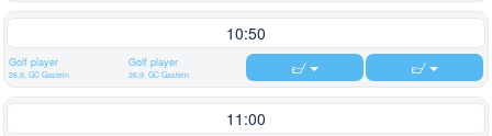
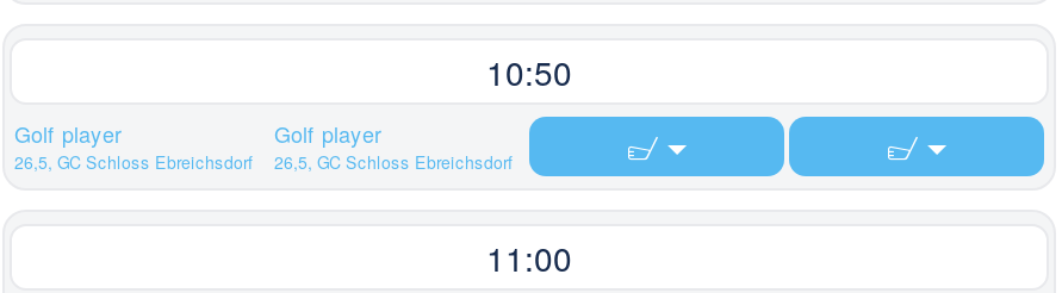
- 26,9, GC Gastein
+ 26,5, GC Schloss Ebreichsdorf

- 26,9, GC Gastein
+ 26,5, GC Schloss Ebreichsdorf
